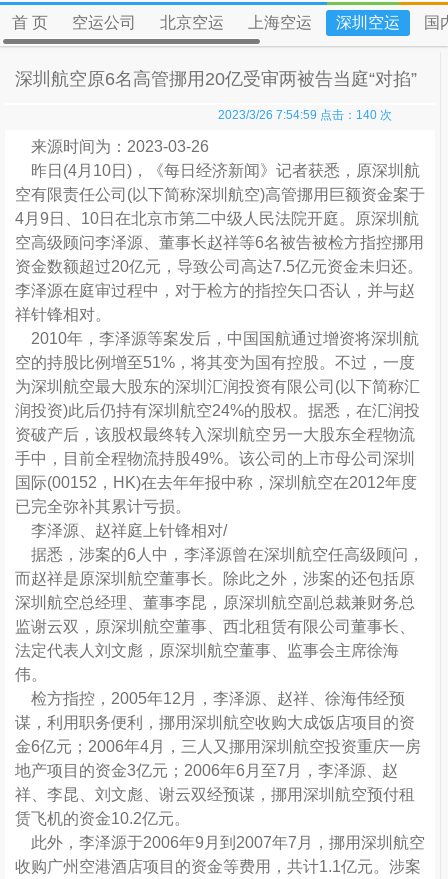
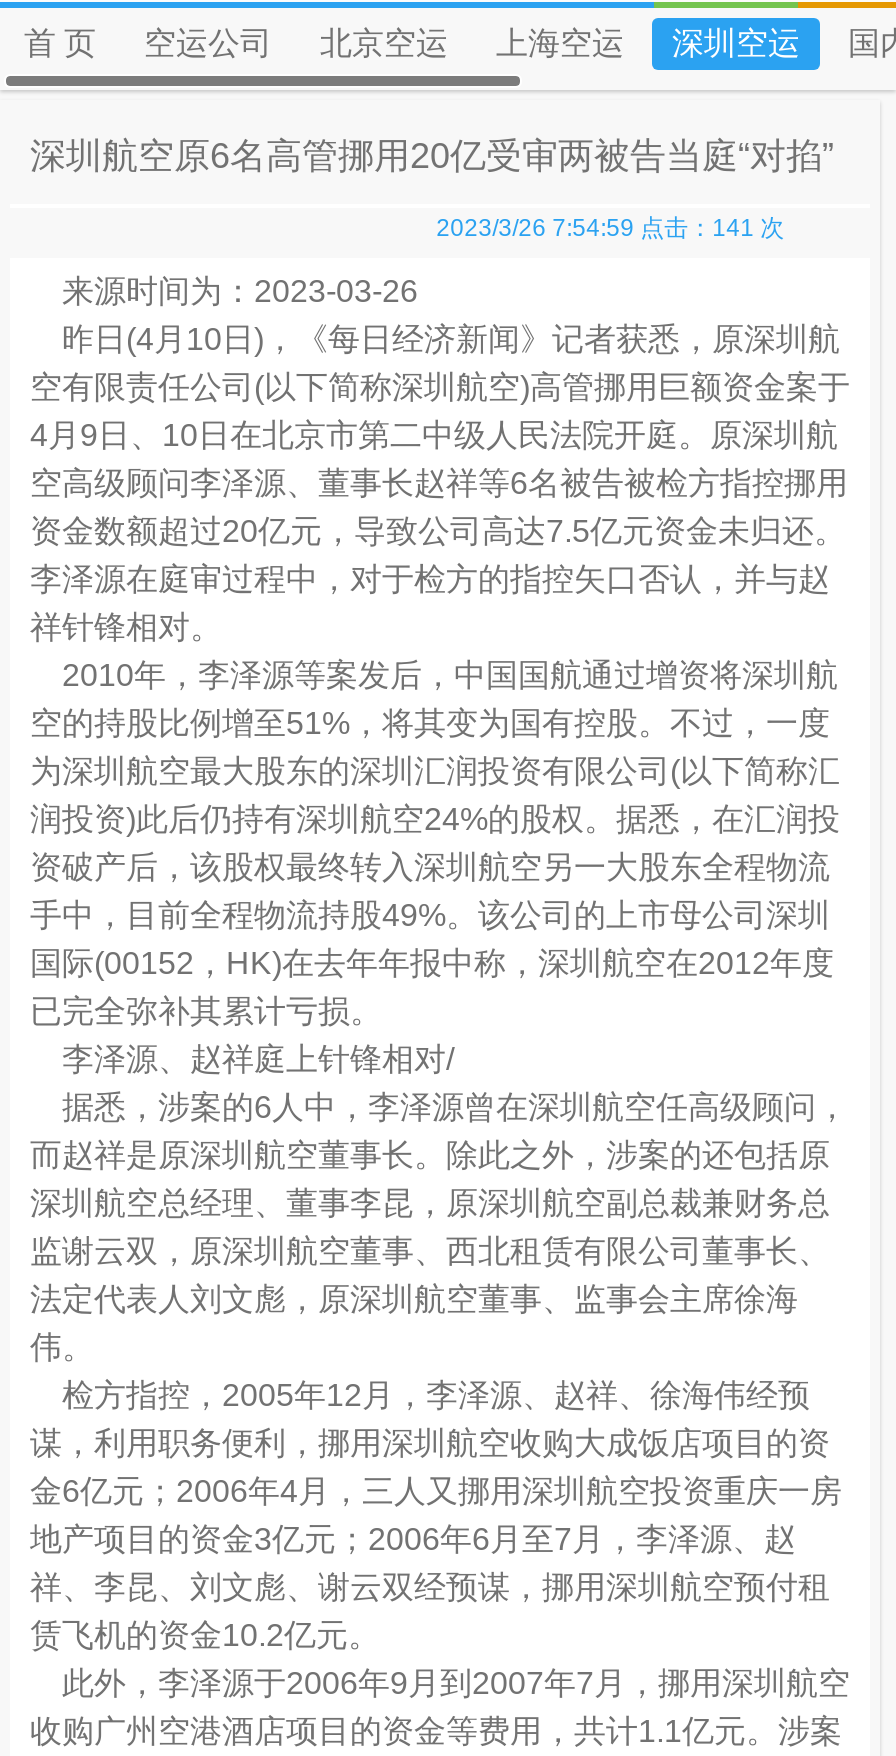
- 2023/3/26 7:54:59 点击：140 次
+ 2023/3/26 7:54:59 点击：141 次
